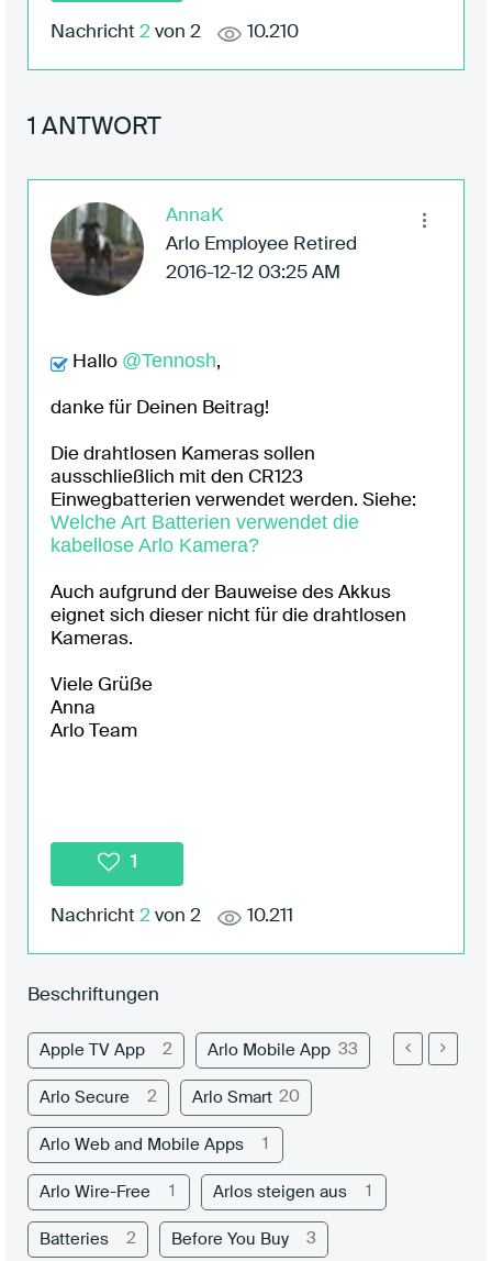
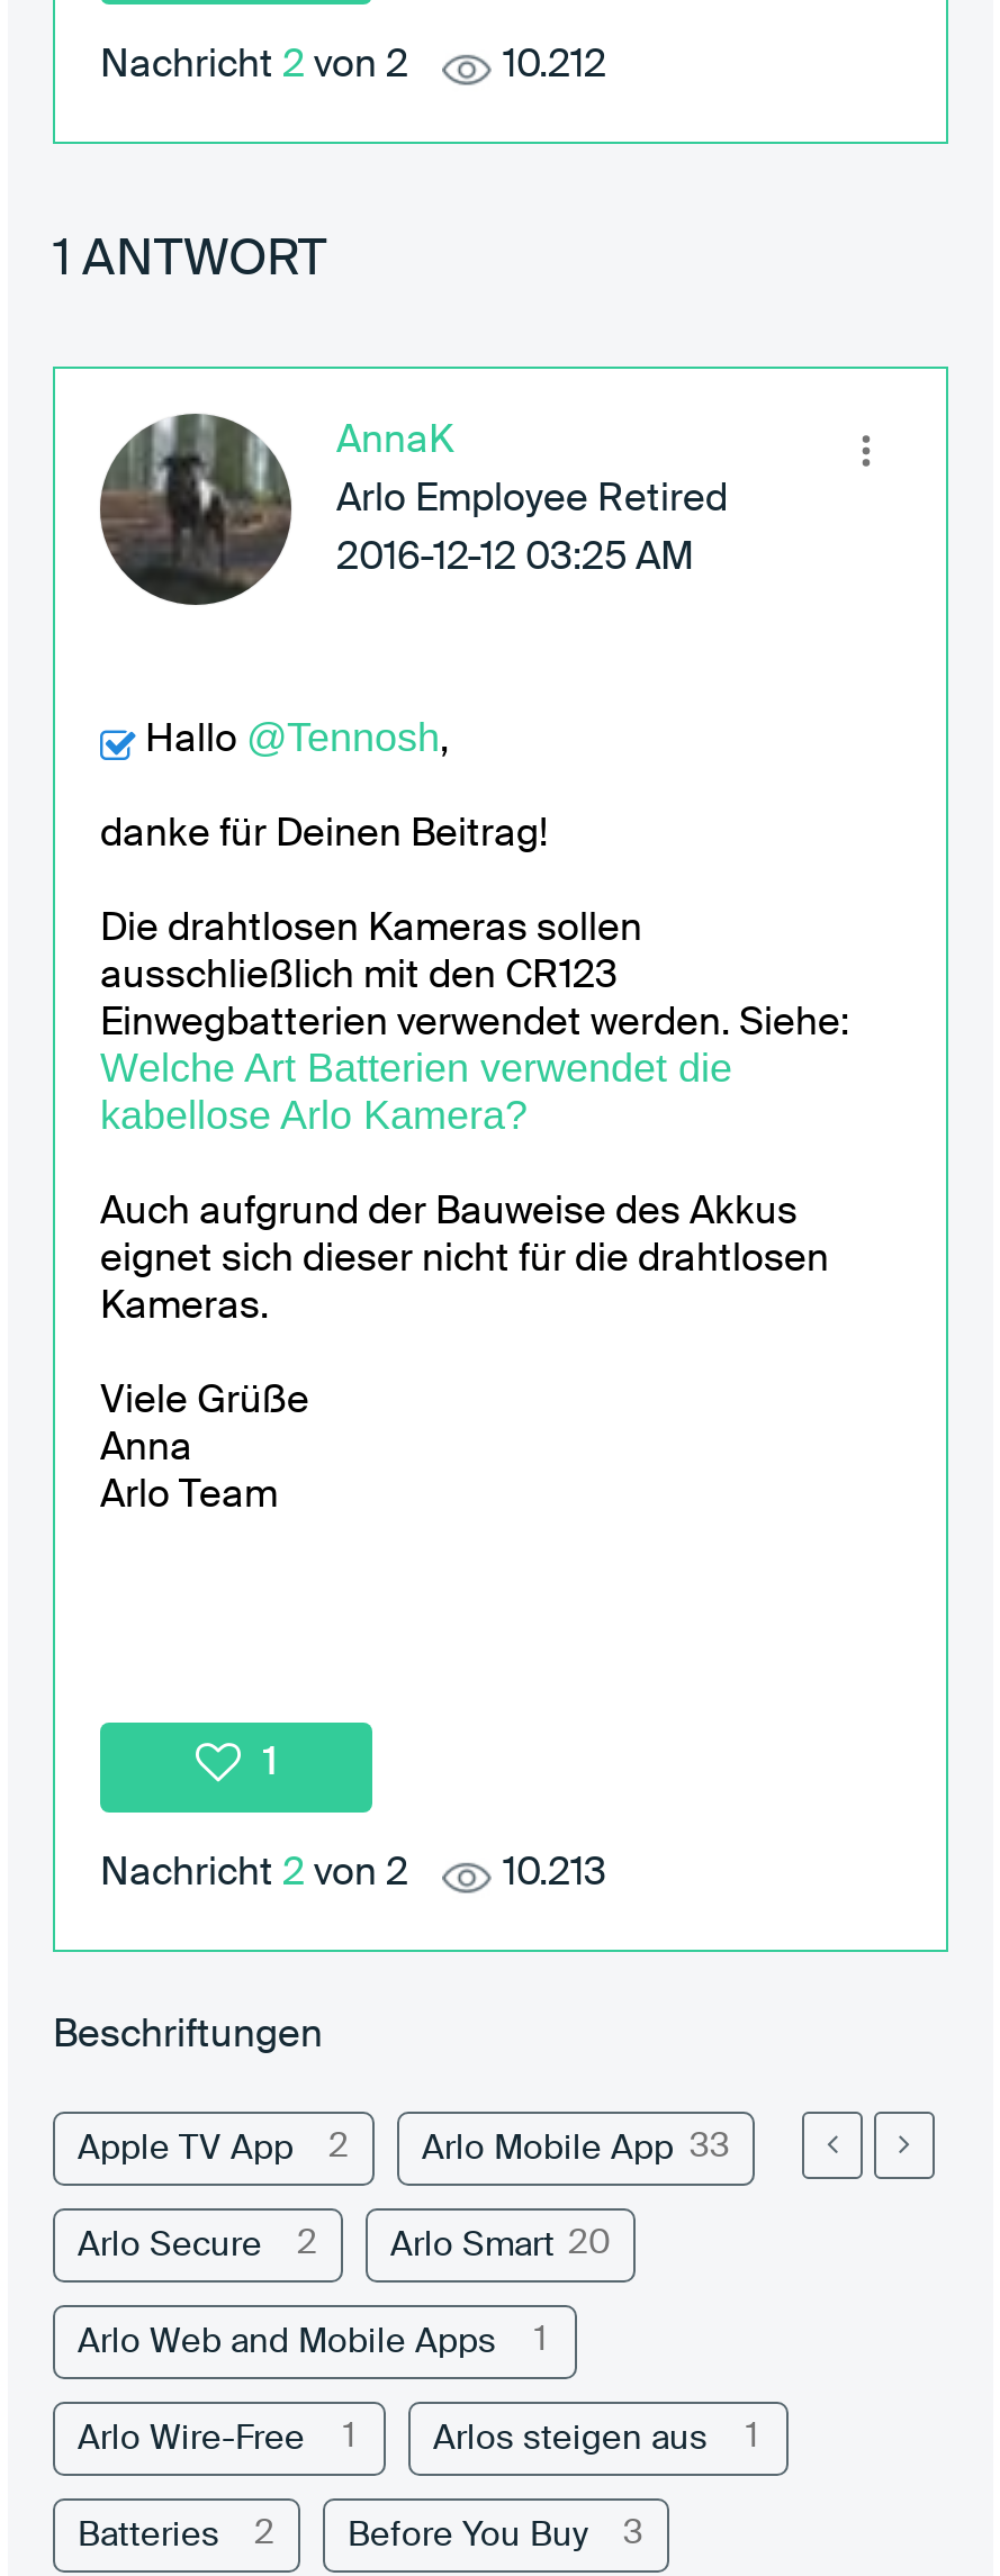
- 10.210
+ 10.212

- 10.211
+ 10.213
